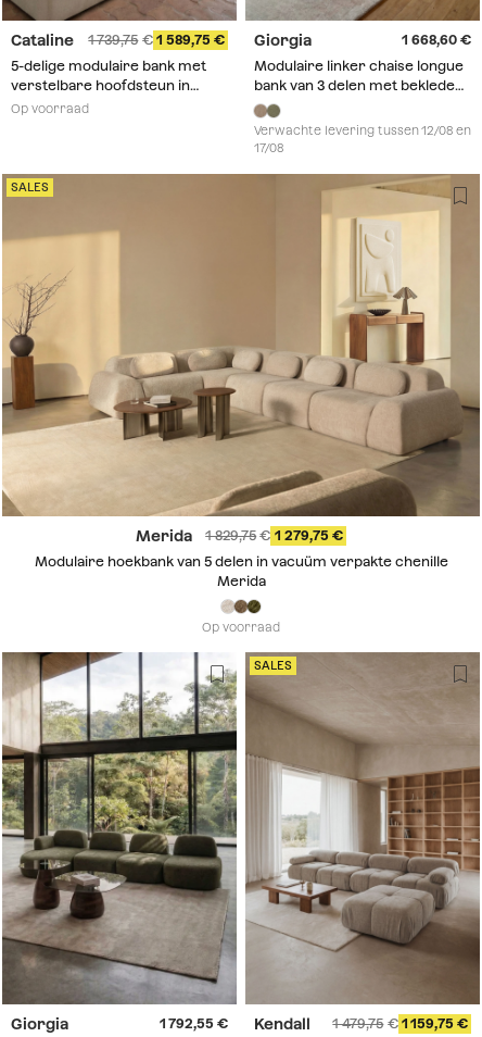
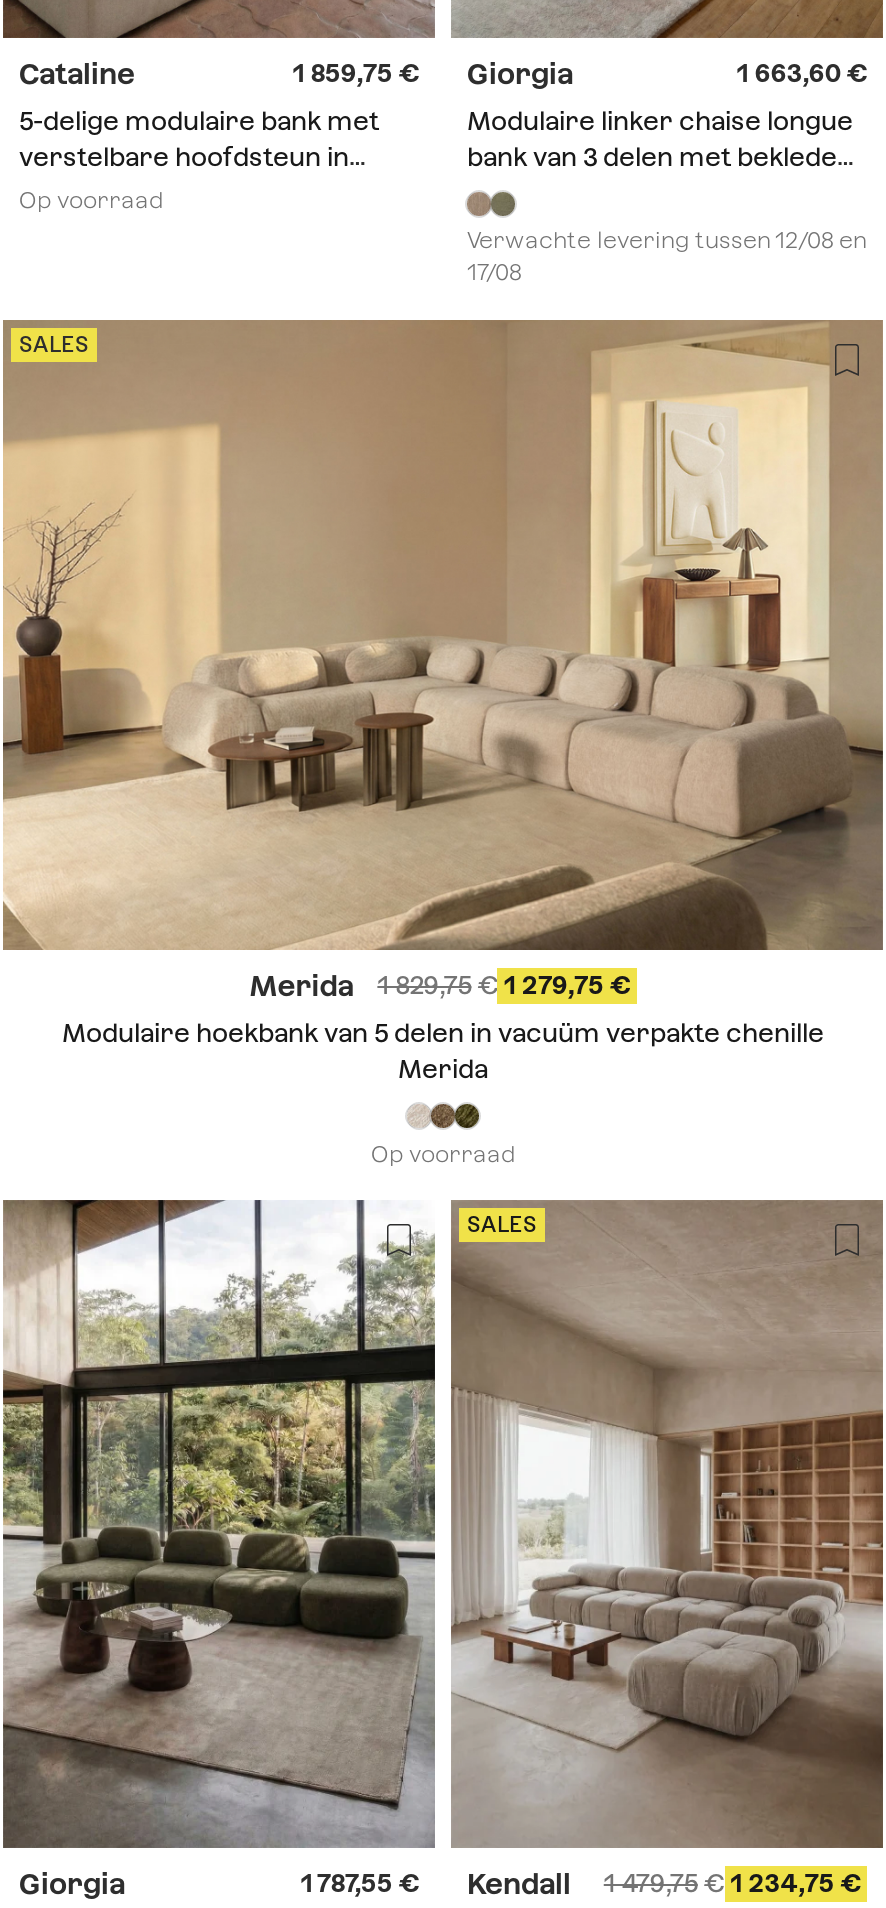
- 1 739,75
- 1 589,75
+ 1 859,75

- 1 668,60
+ 1 663,60

- 1 792,55
+ 1 787,55

- 1 159,75
+ 1 234,75
